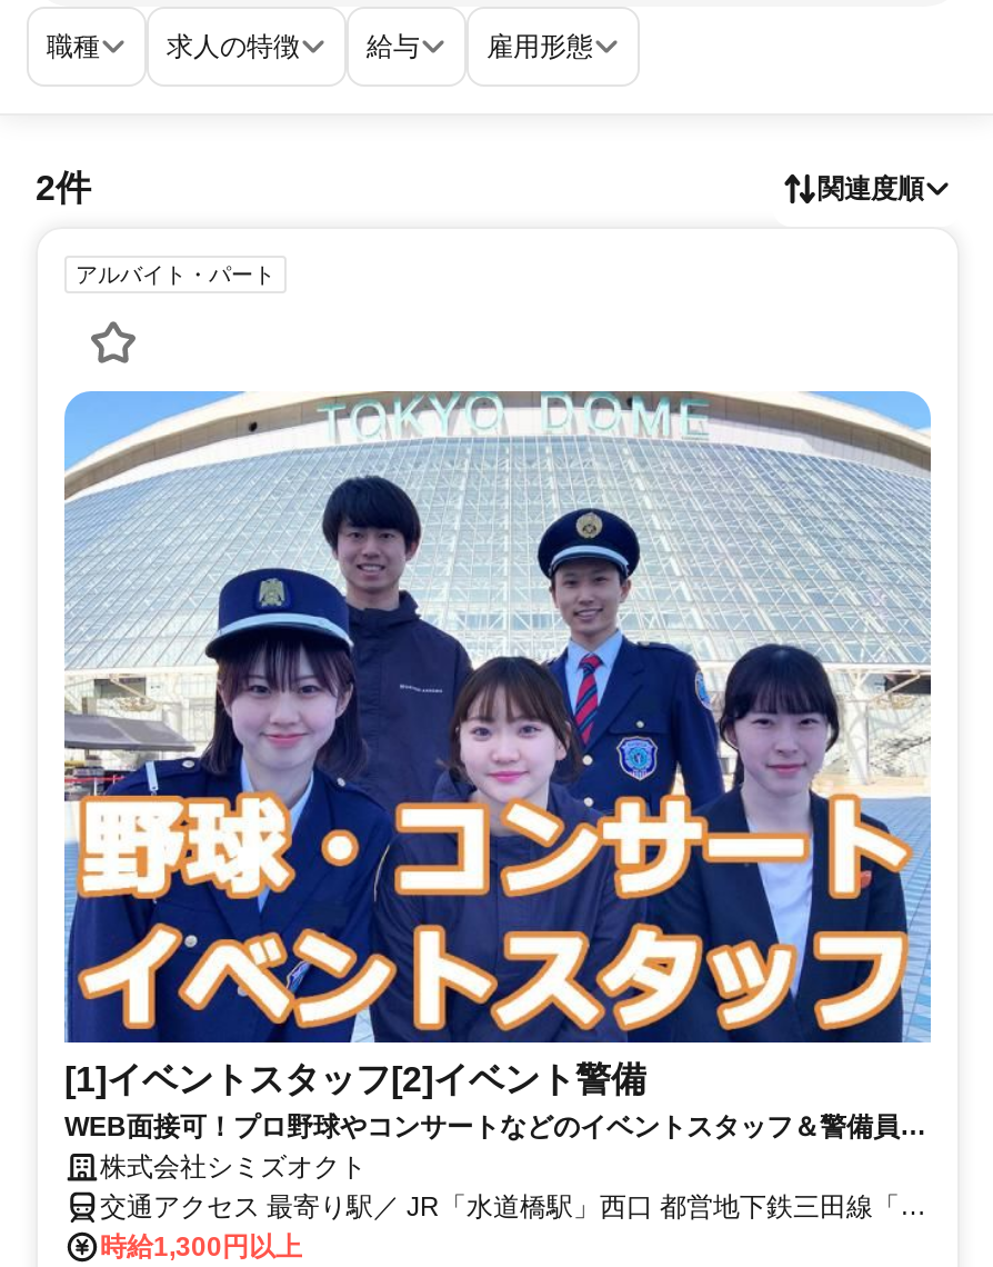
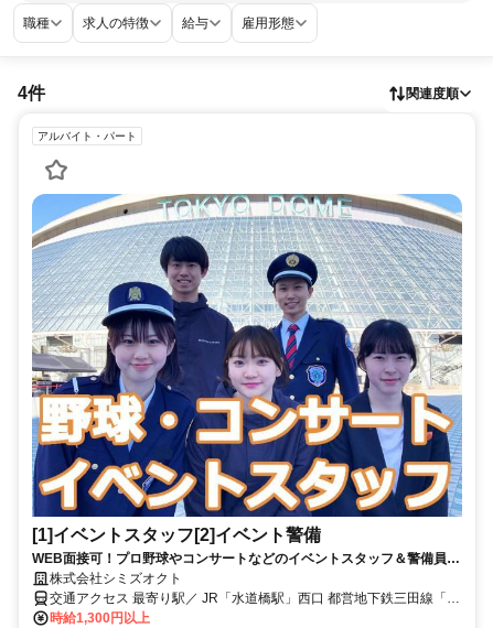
- 2件
+ 4件
